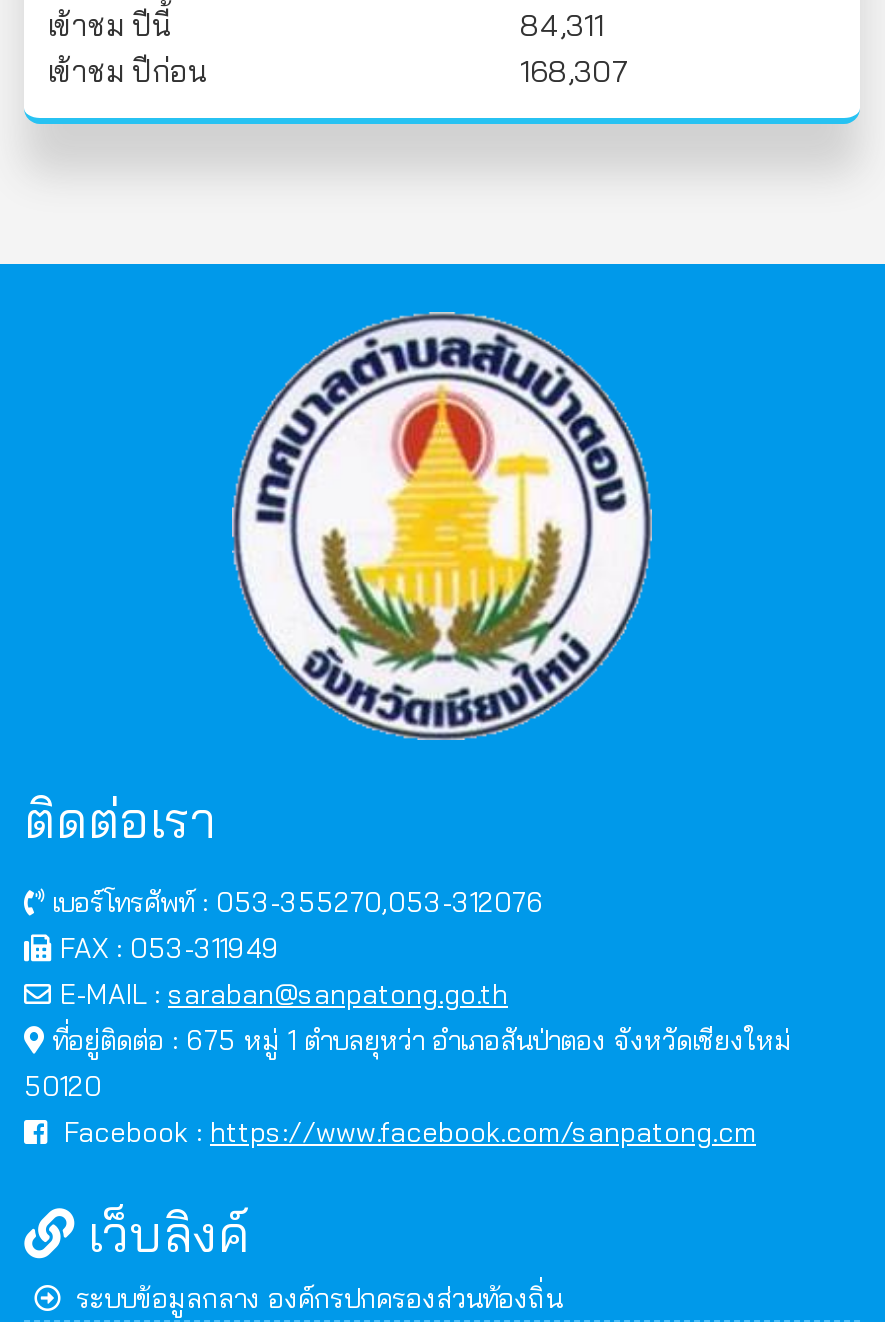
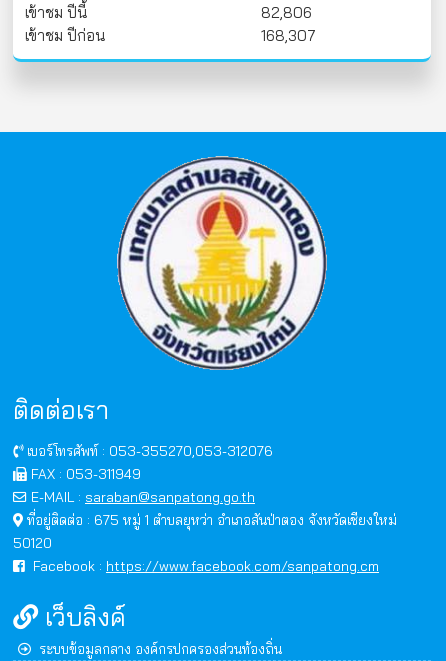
- 84,311
+ 82,806
